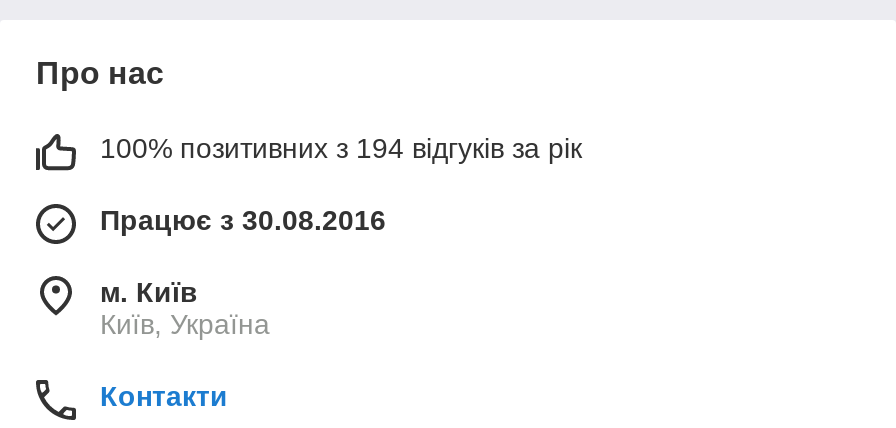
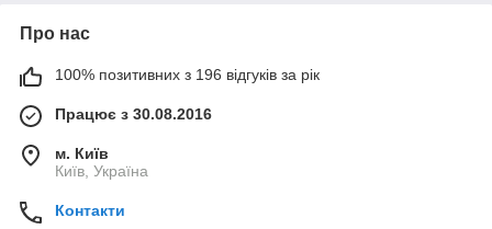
- 100% позитивних з 194 відгуків за рік
+ 100% позитивних з 196 відгуків за рік
